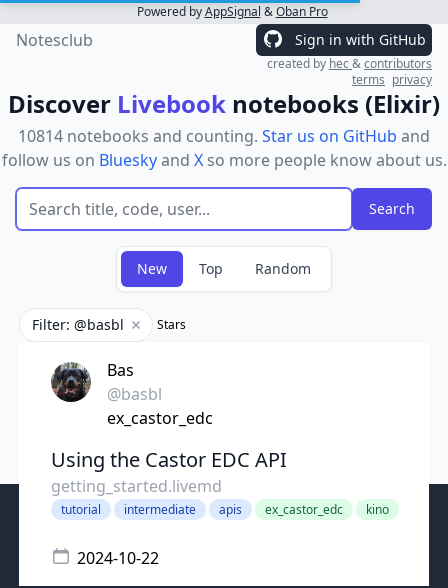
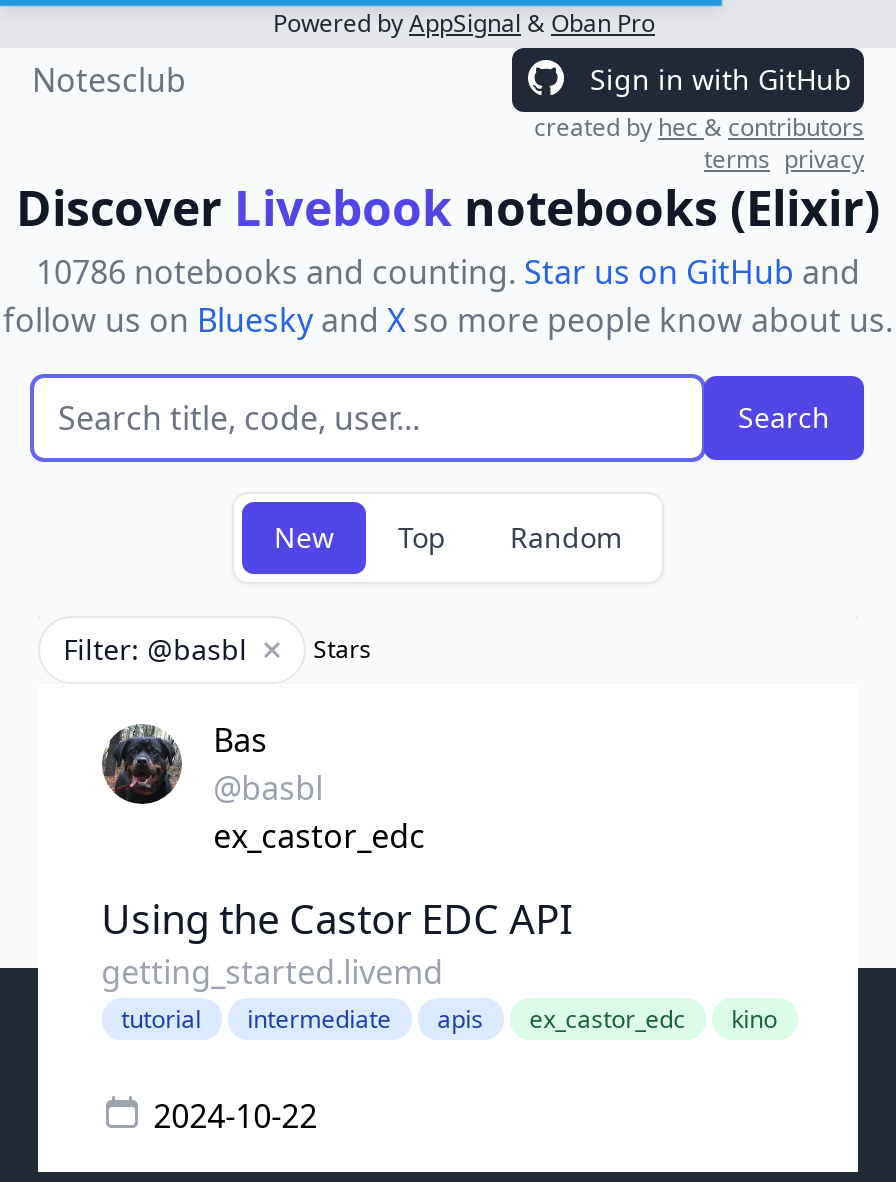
- 10814 notebooks and counting. Star us on GitHub and
+ 10786 notebooks and counting. Star us on GitHub and
